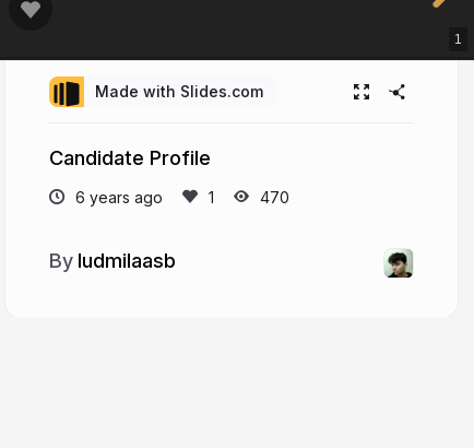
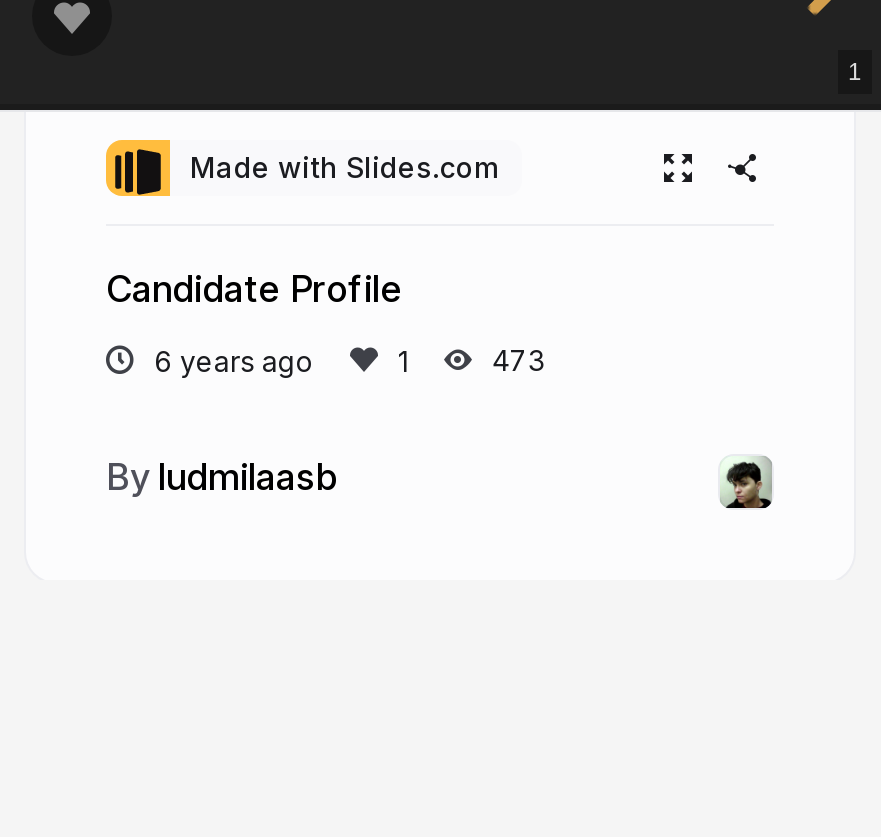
- 470
+ 473
